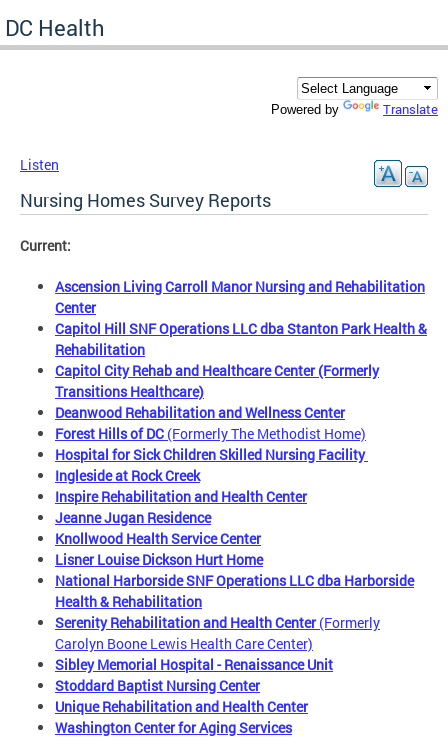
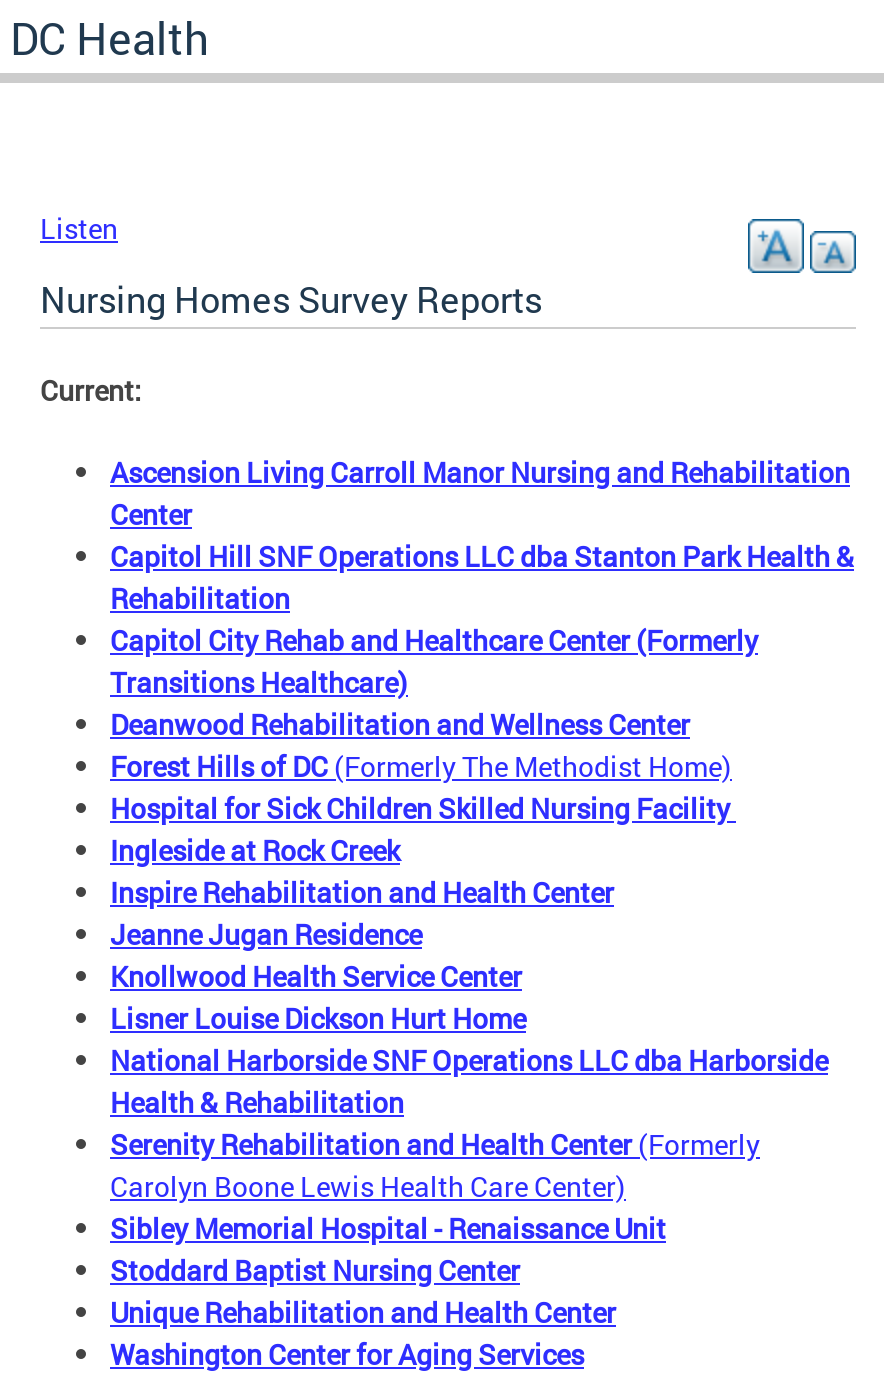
- Powered by
- Translate
